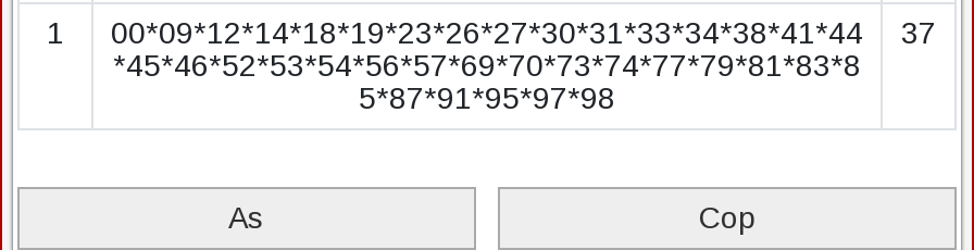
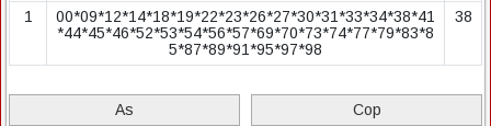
- 00*09*12*14*18*19*23*26*27*30*31*33*34*38*41*44
+ 00*09*12*14*18*19*22*23*26*27*30*31*33*34*38*41

- 37
+ 38

- *45*46*52*53*54*56*57*69*70*73*74*77*79*81*83*8
+ *44*45*46*52*53*54*56*57*69*70*73*74*77*79*83*8

- 5*87*91*95*97*98
+ 5*87*89*91*95*97*98
